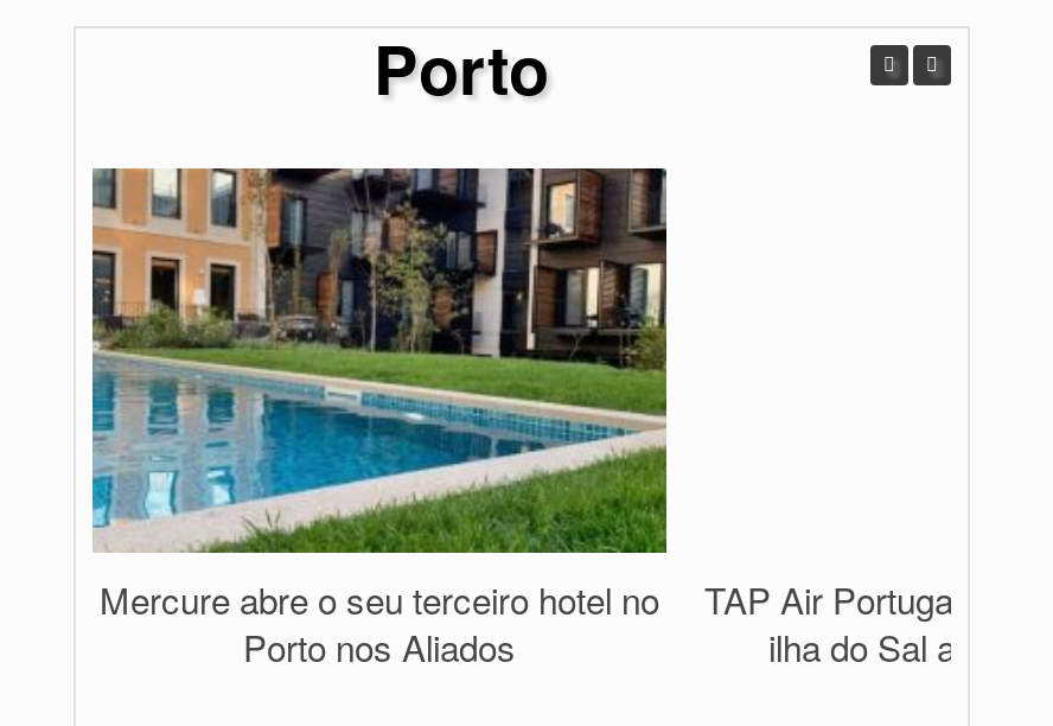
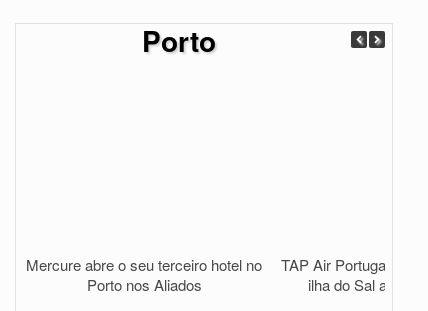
- [image]
